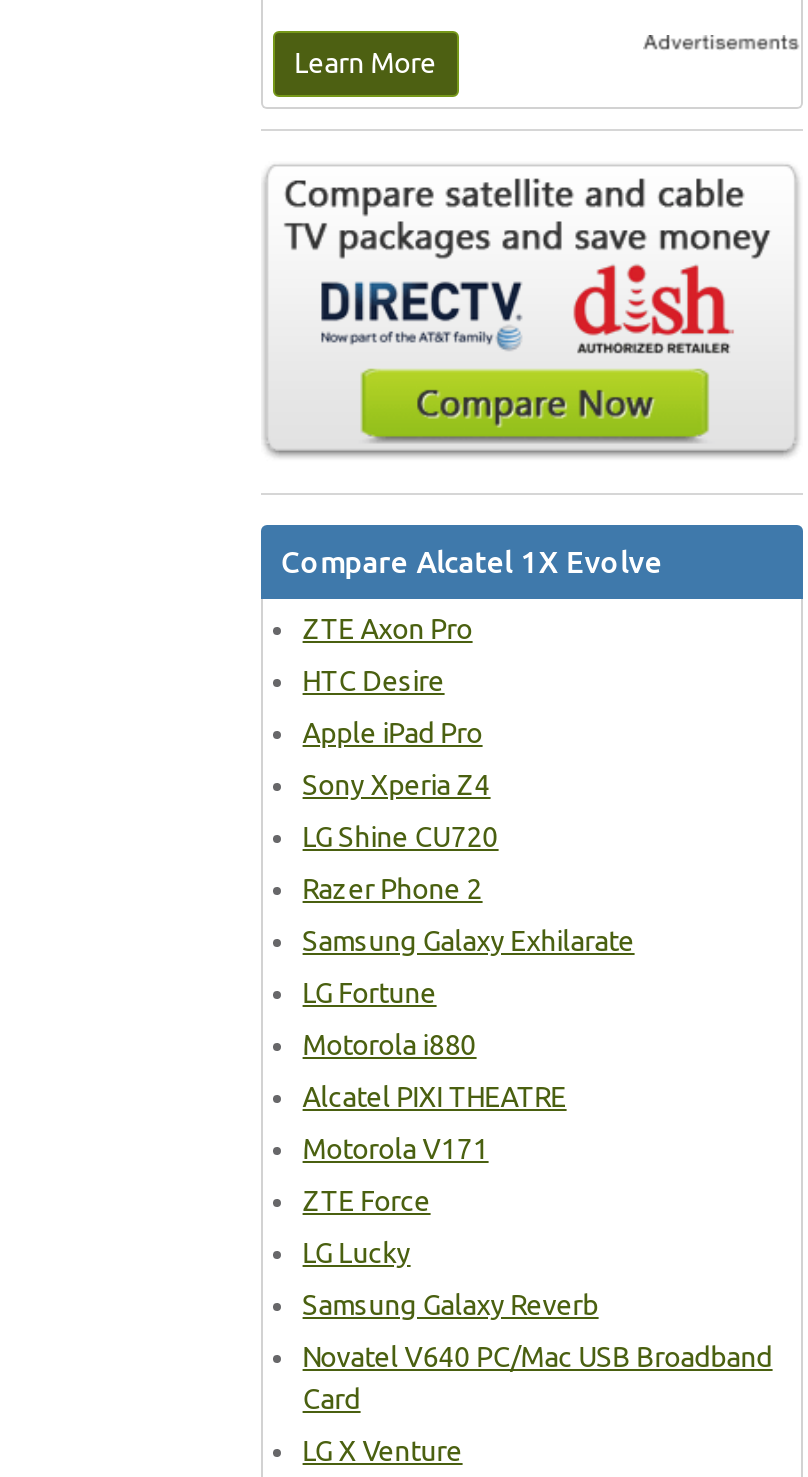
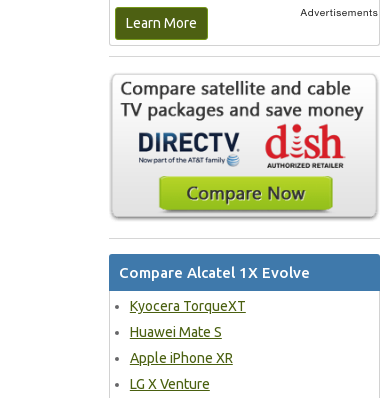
- ZTE Axon Pro
- HTC Desire
- Apple iPad Pro
- Sony Xperia Z4
- LG Shine CU720
- Razer Phone 2
- Samsung Galaxy Exhilarate
- LG Fortune
- Motorola i880
- Alcatel PIXI THEATRE
- Motorola V171
- ZTE Force
- LG Lucky
- Samsung Galaxy Reverb
- Novatel V640 PC/Mac USB Broadband
- Card
+ Kyocera TorqueXT
+ Huawei Mate S
+ Apple iPhone XR
